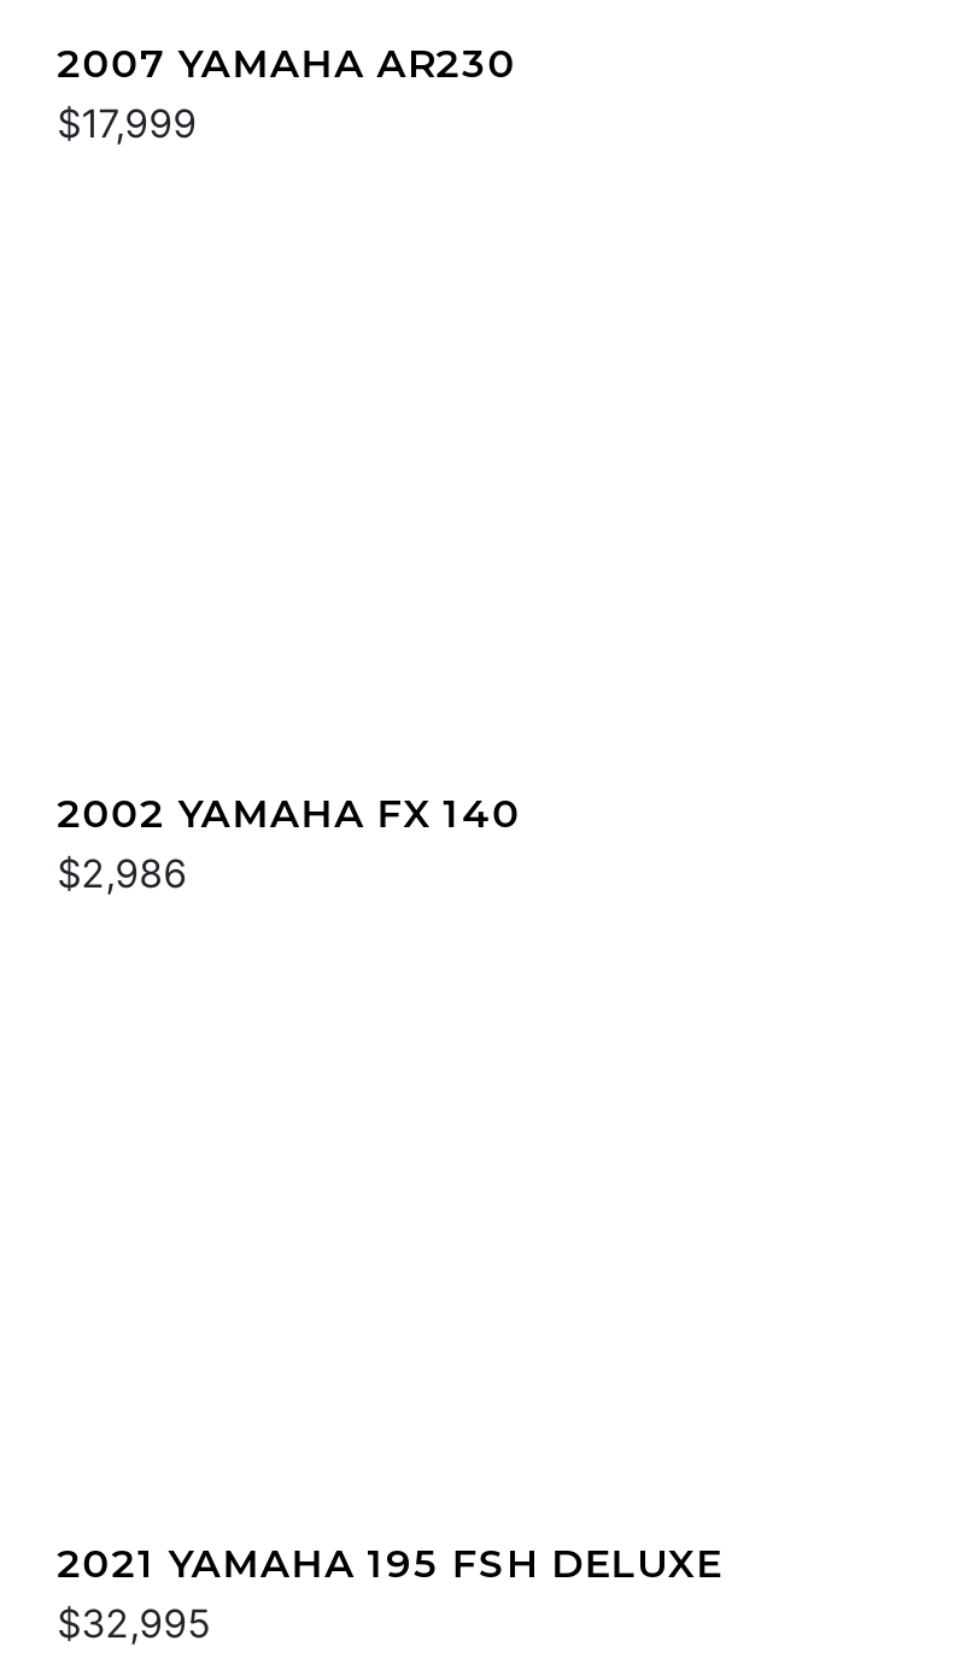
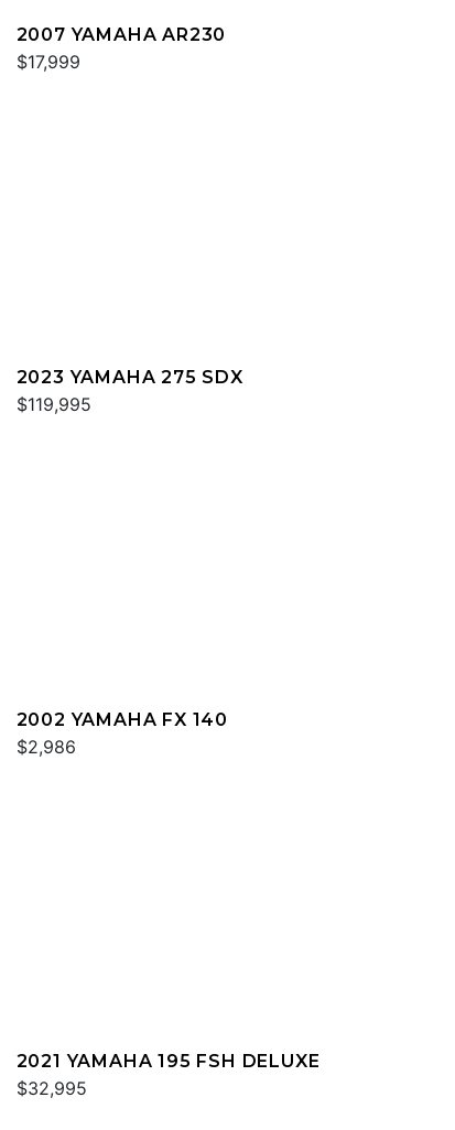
+ 2023 YAMAHA 275 SDX
+ $119,995
